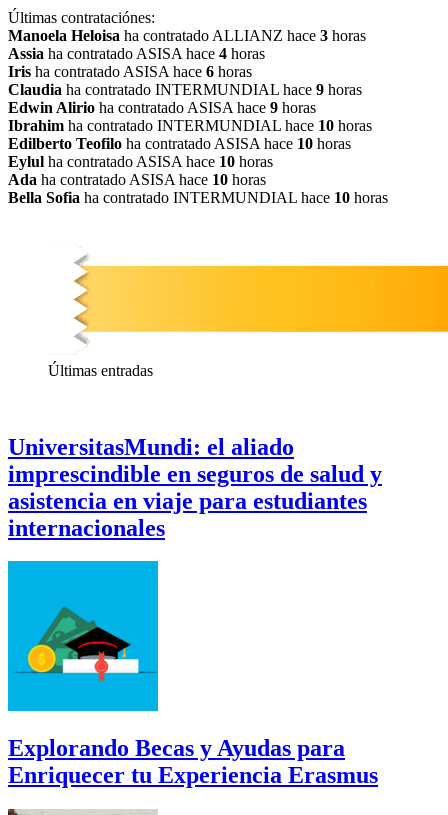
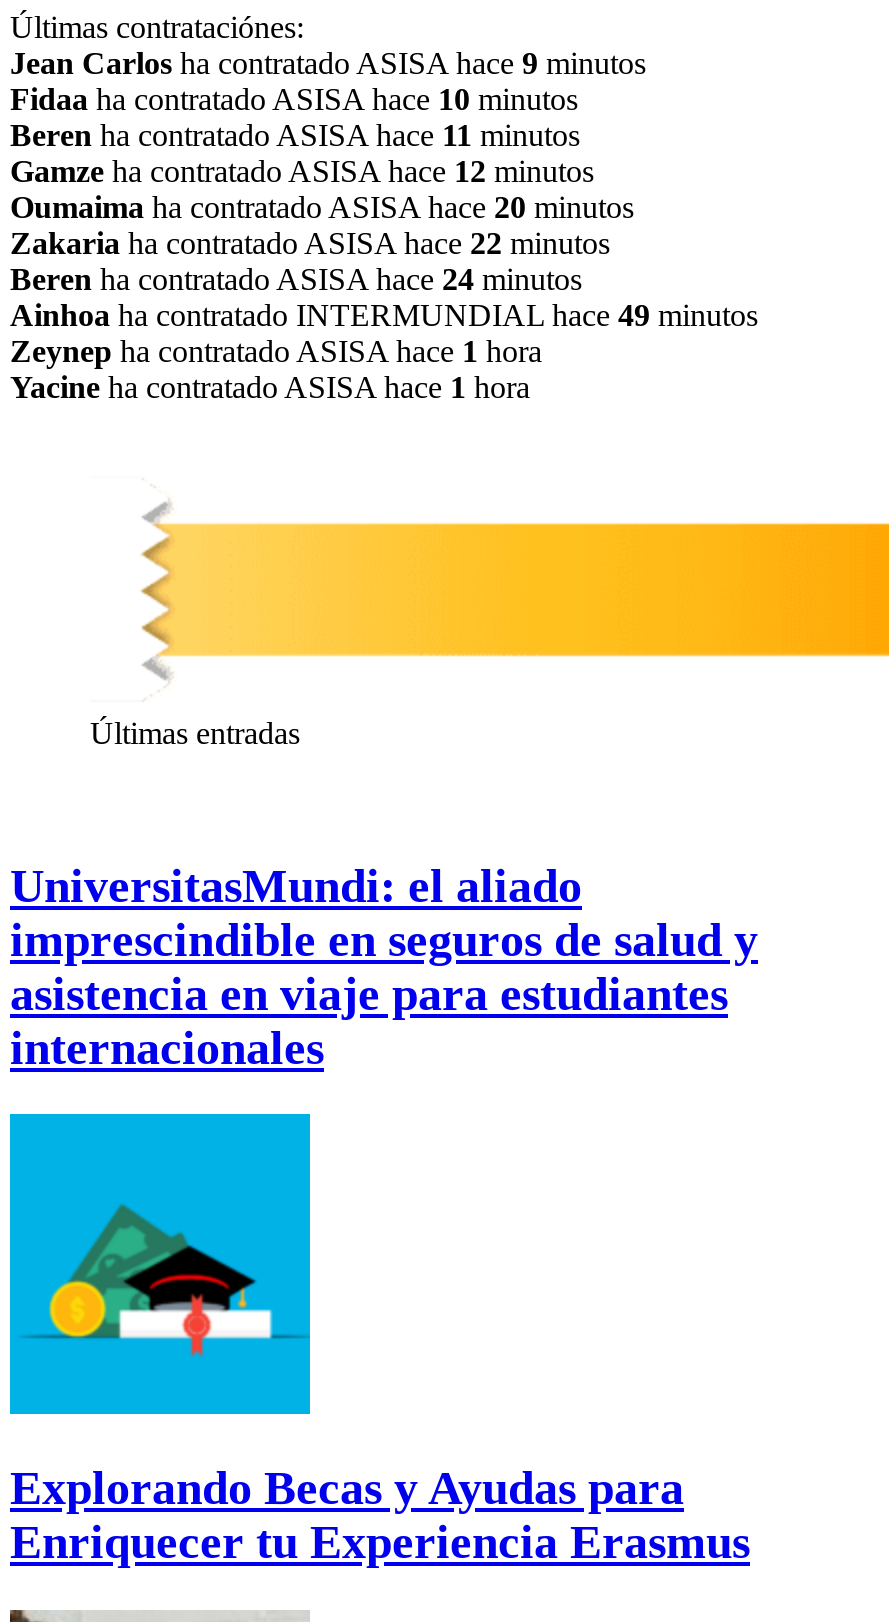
- Manoela Heloisa ha contratado ALLIANZ hace 3 horas
- Assia ha contratado ASISA hace 4 horas
- Iris ha contratado ASISA hace 6 horas
- Claudia ha contratado INTERMUNDIAL hace 9 horas
- Edwin Alirio ha contratado ASISA hace 9 horas
- Ibrahim ha contratado INTERMUNDIAL hace 10 horas
- Edilberto Teofilo ha contratado ASISA hace 10 horas
- Eylul ha contratado ASISA hace 10 horas
- Ada ha contratado ASISA hace 10 horas
- Bella Sofiaha contratado INTERMUNDIAL hace 10 horas
+ Jean Carlos ha contratado ASISA hace 9 minutos
+ Fidaa ha contratado ASISA hace 10 minutos
+ Beren ha contratado ASISA hace 11 minutos
+ Gamze ha contratado ASISA hace 12 minutos
+ Oumaima ha contratado ASISA hace 20 minutos
+ Zakaria ha contratado ASISA hace 22 minutos
+ Beren ha contratado ASISA hace 24 minutos
+ Ainhoa ha contratado INTERMUNDIAL hace 49 minutos
+ Zeynep ha contratado ASISA hace 1 hora
+ Yacineha contratado ASISA hace 1 hora
